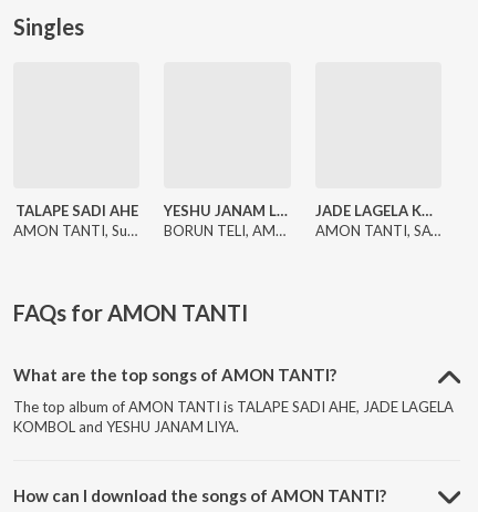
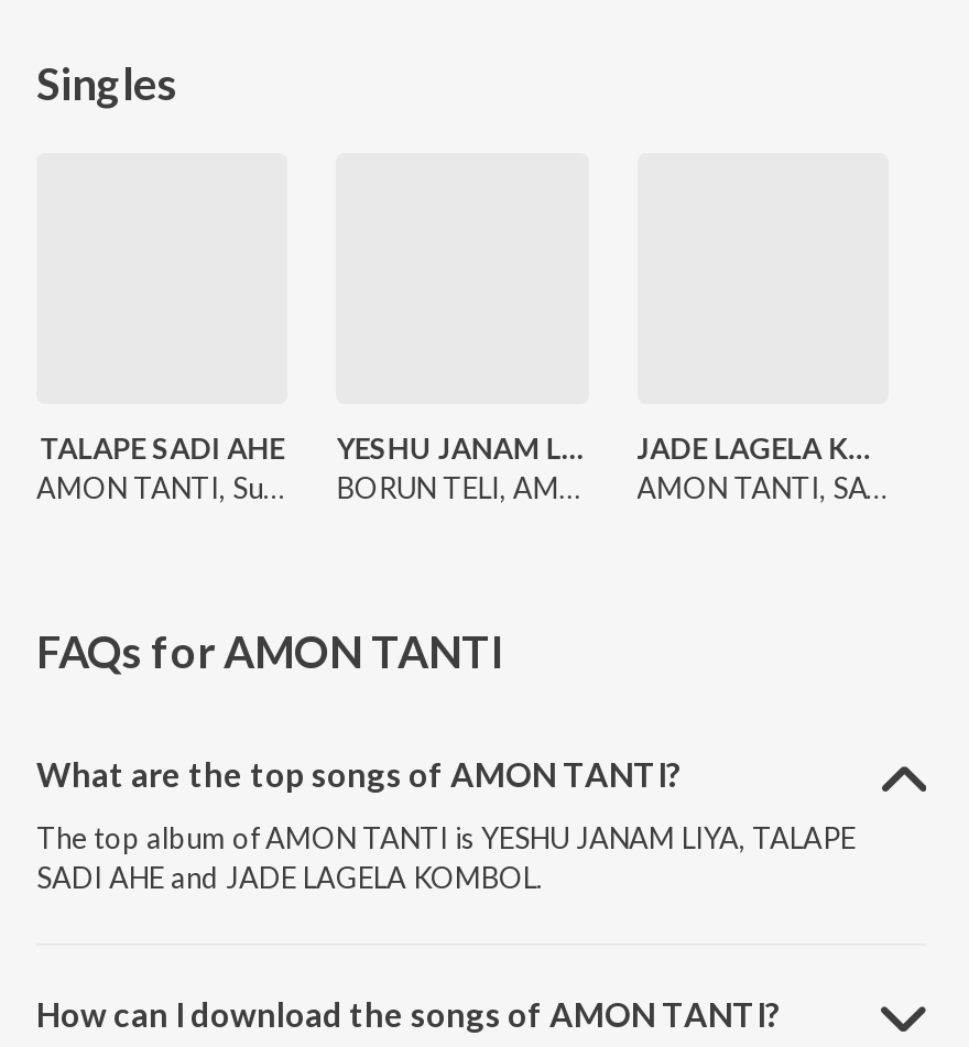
- The top album of AMON TANTI is TALAPE SADI AHE, JADE LAGELA
- KOMBOL and YESHU JANAM LIYA.
+ The top album of AMON TANTI is YESHU JANAM LIYA, TALAPE
+ SADI AHE and JADE LAGELA KOMBOL.
